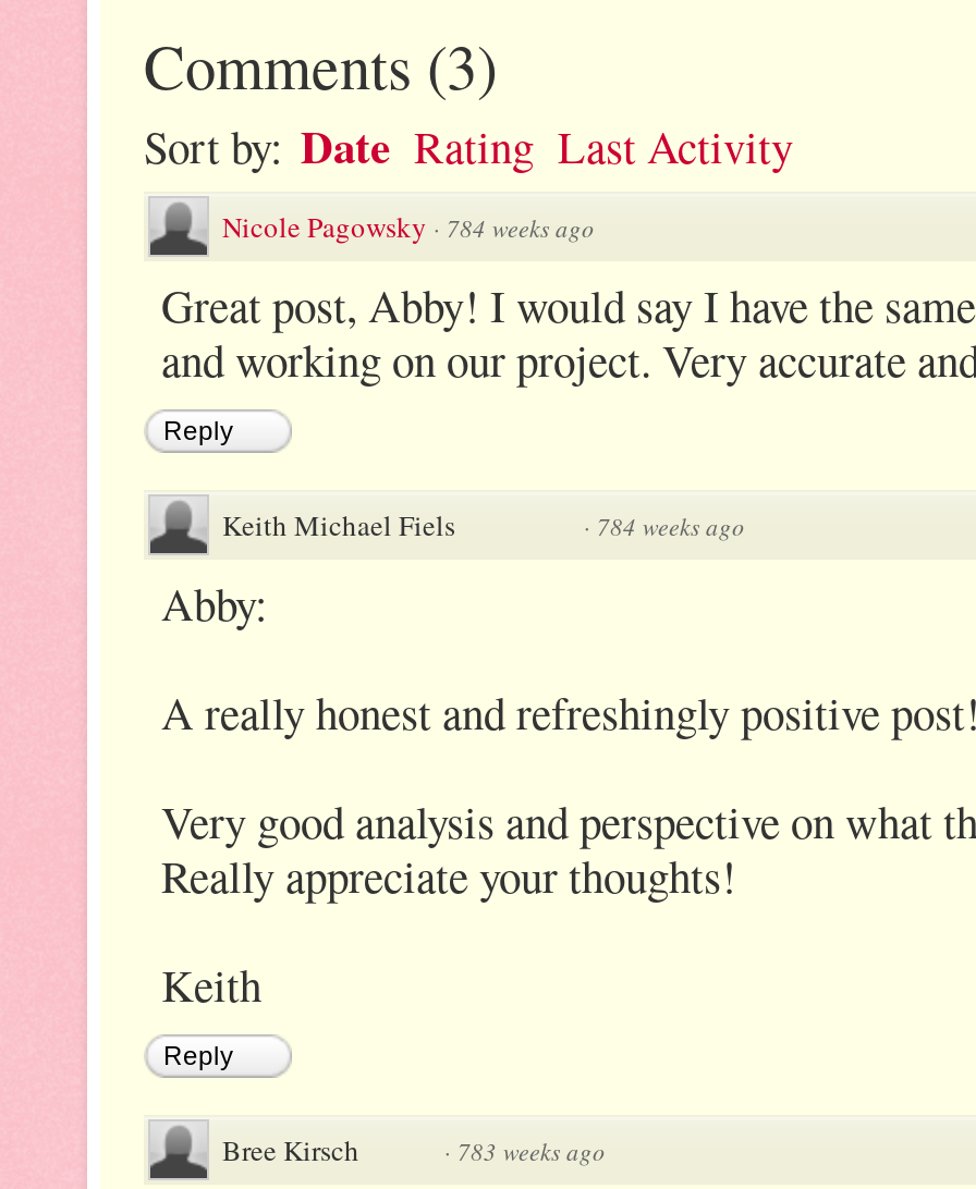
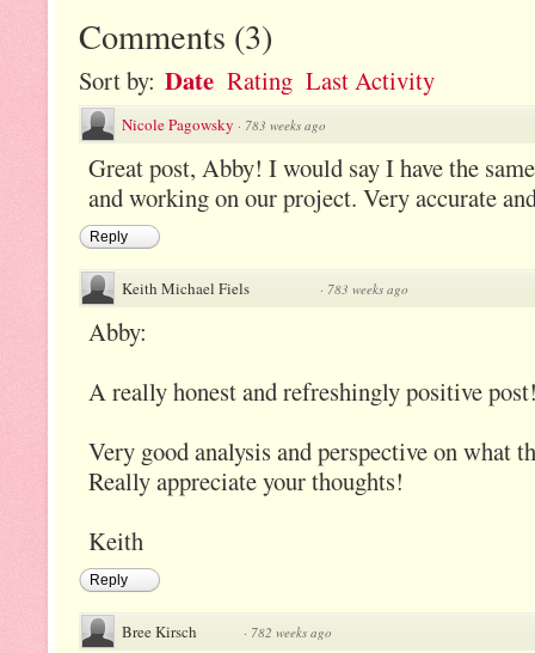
- Nicole Pagowsky · 784 weeks ago
+ Nicole Pagowsky · 783 weeks ago

- · 784 weeks ago
+ · 783 weeks ago

- · 783 weeks ago
+ · 782 weeks ago
